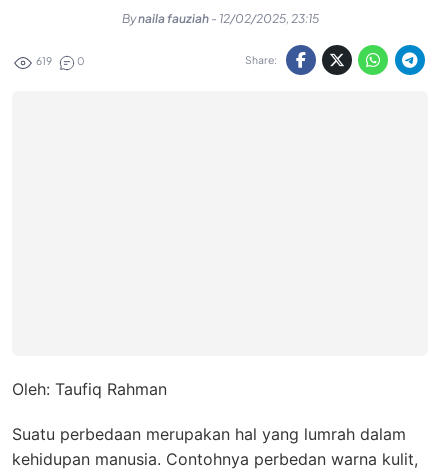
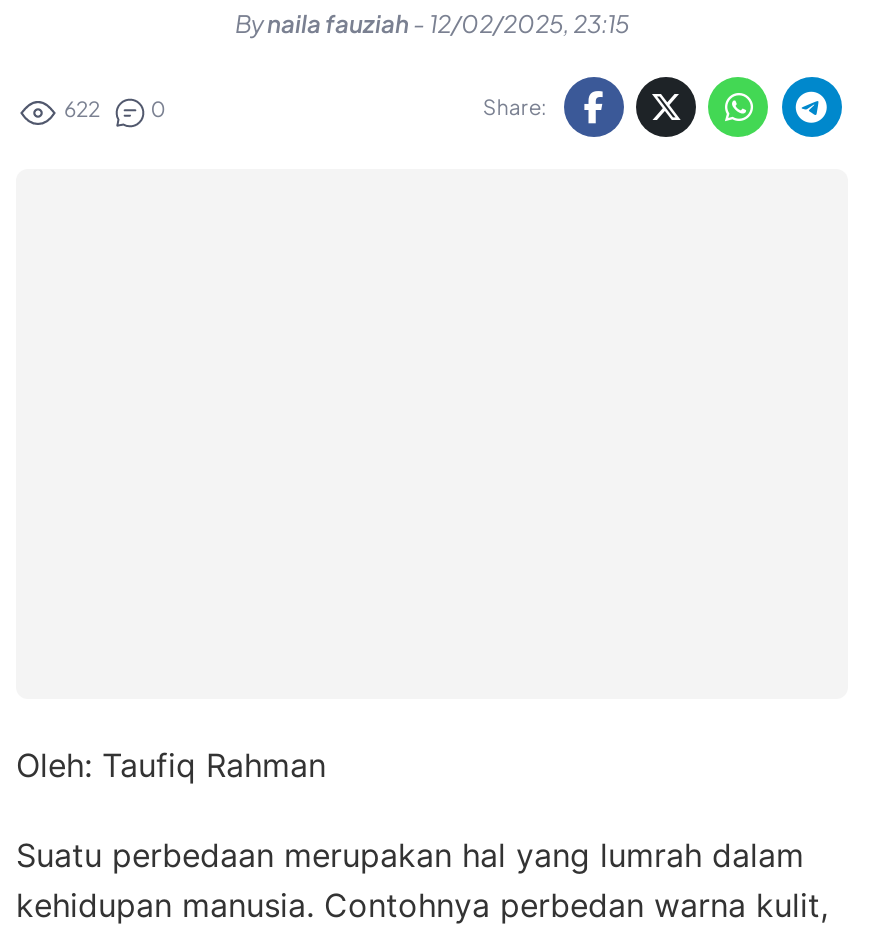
- 619
+ 622
